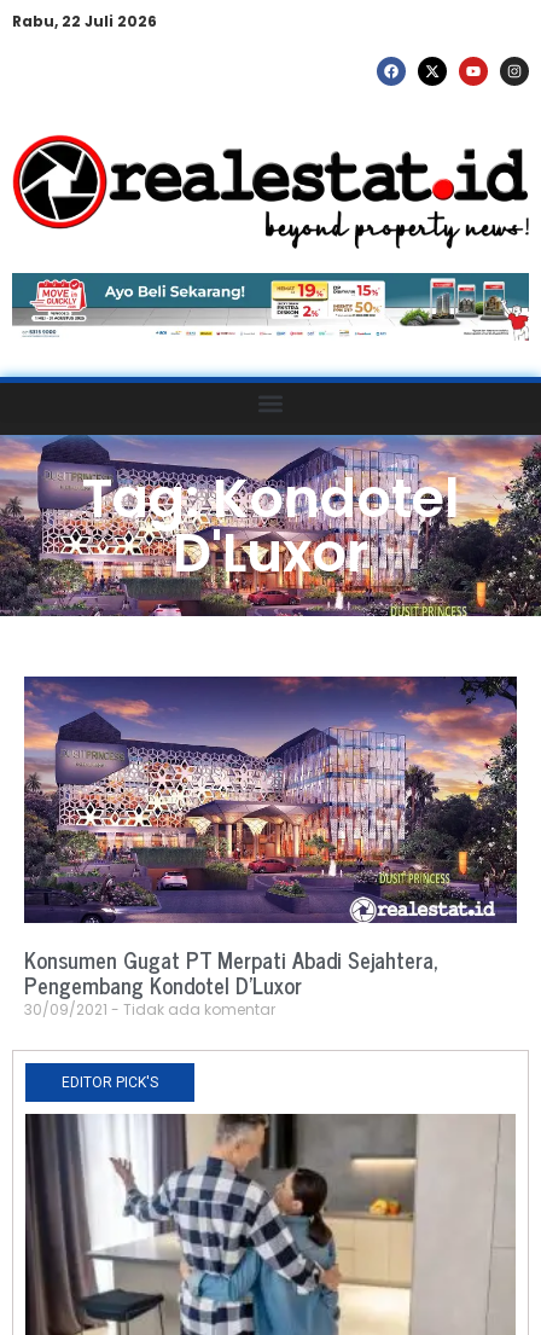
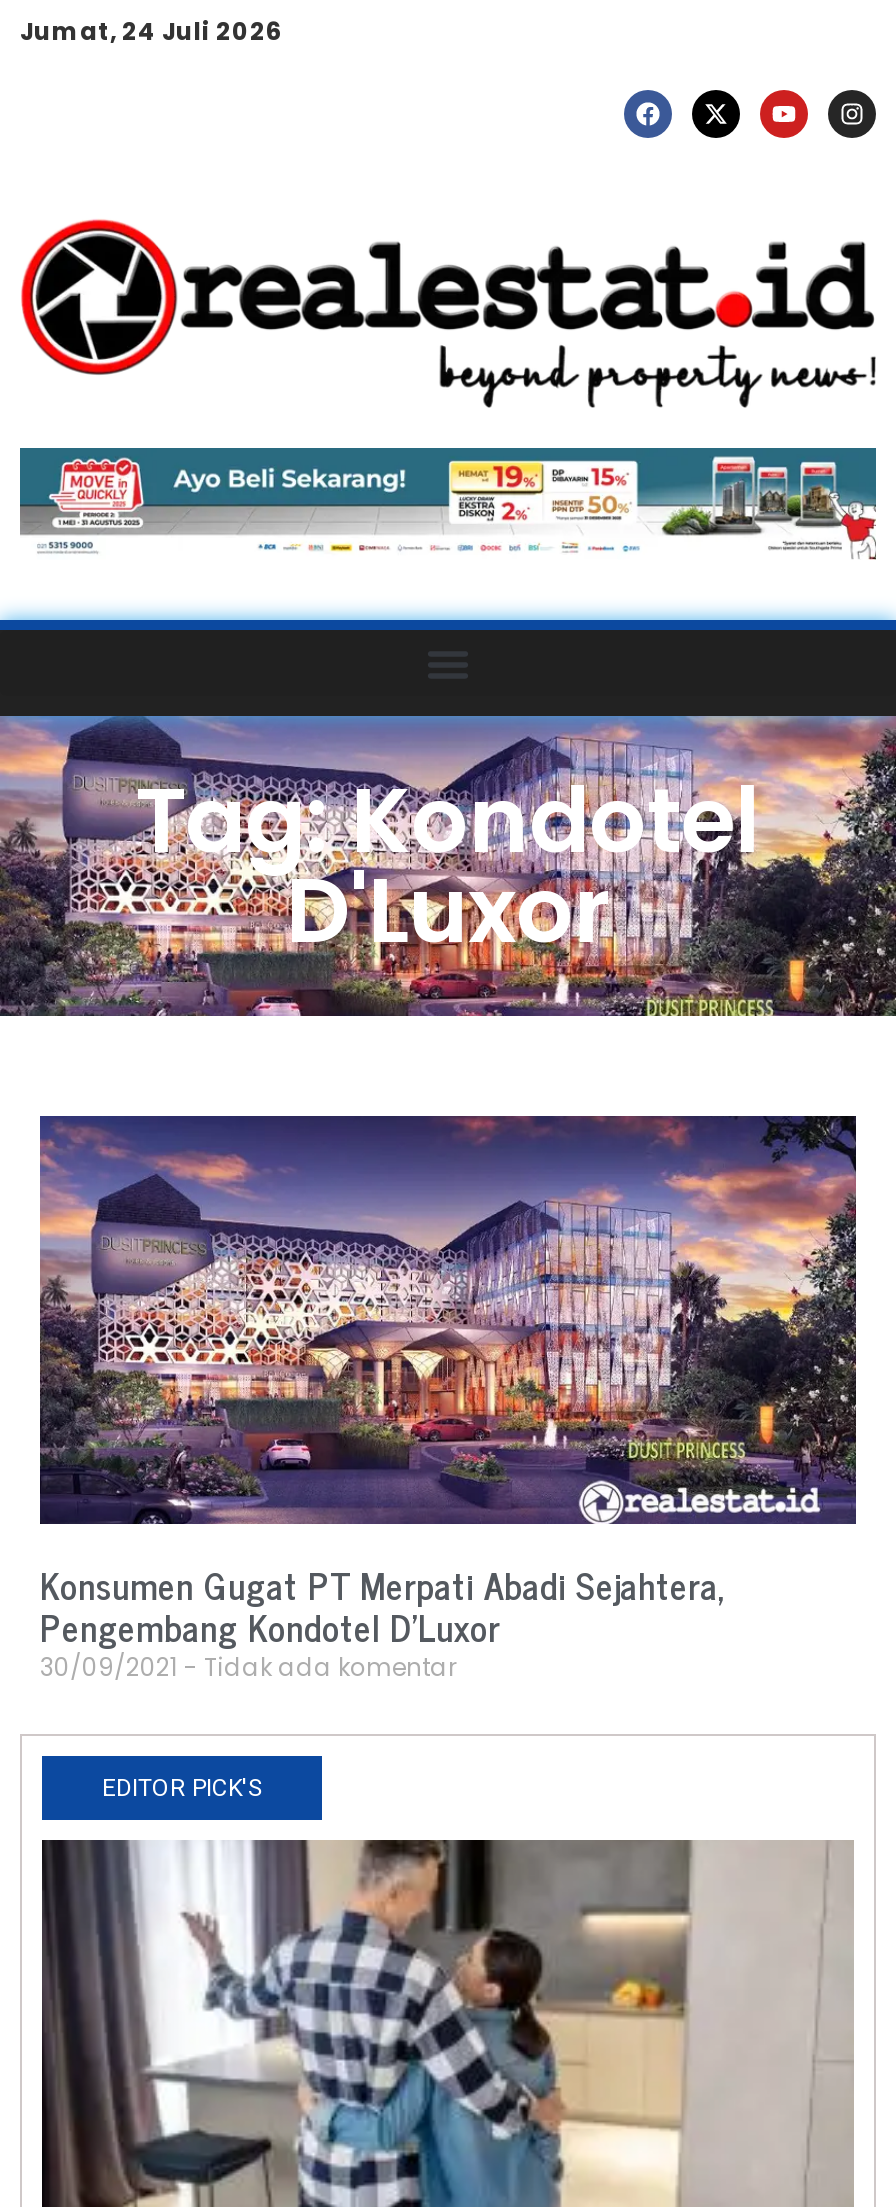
- Rabu, 22 Juli 2026
+ Jumat, 24 Juli 2026
